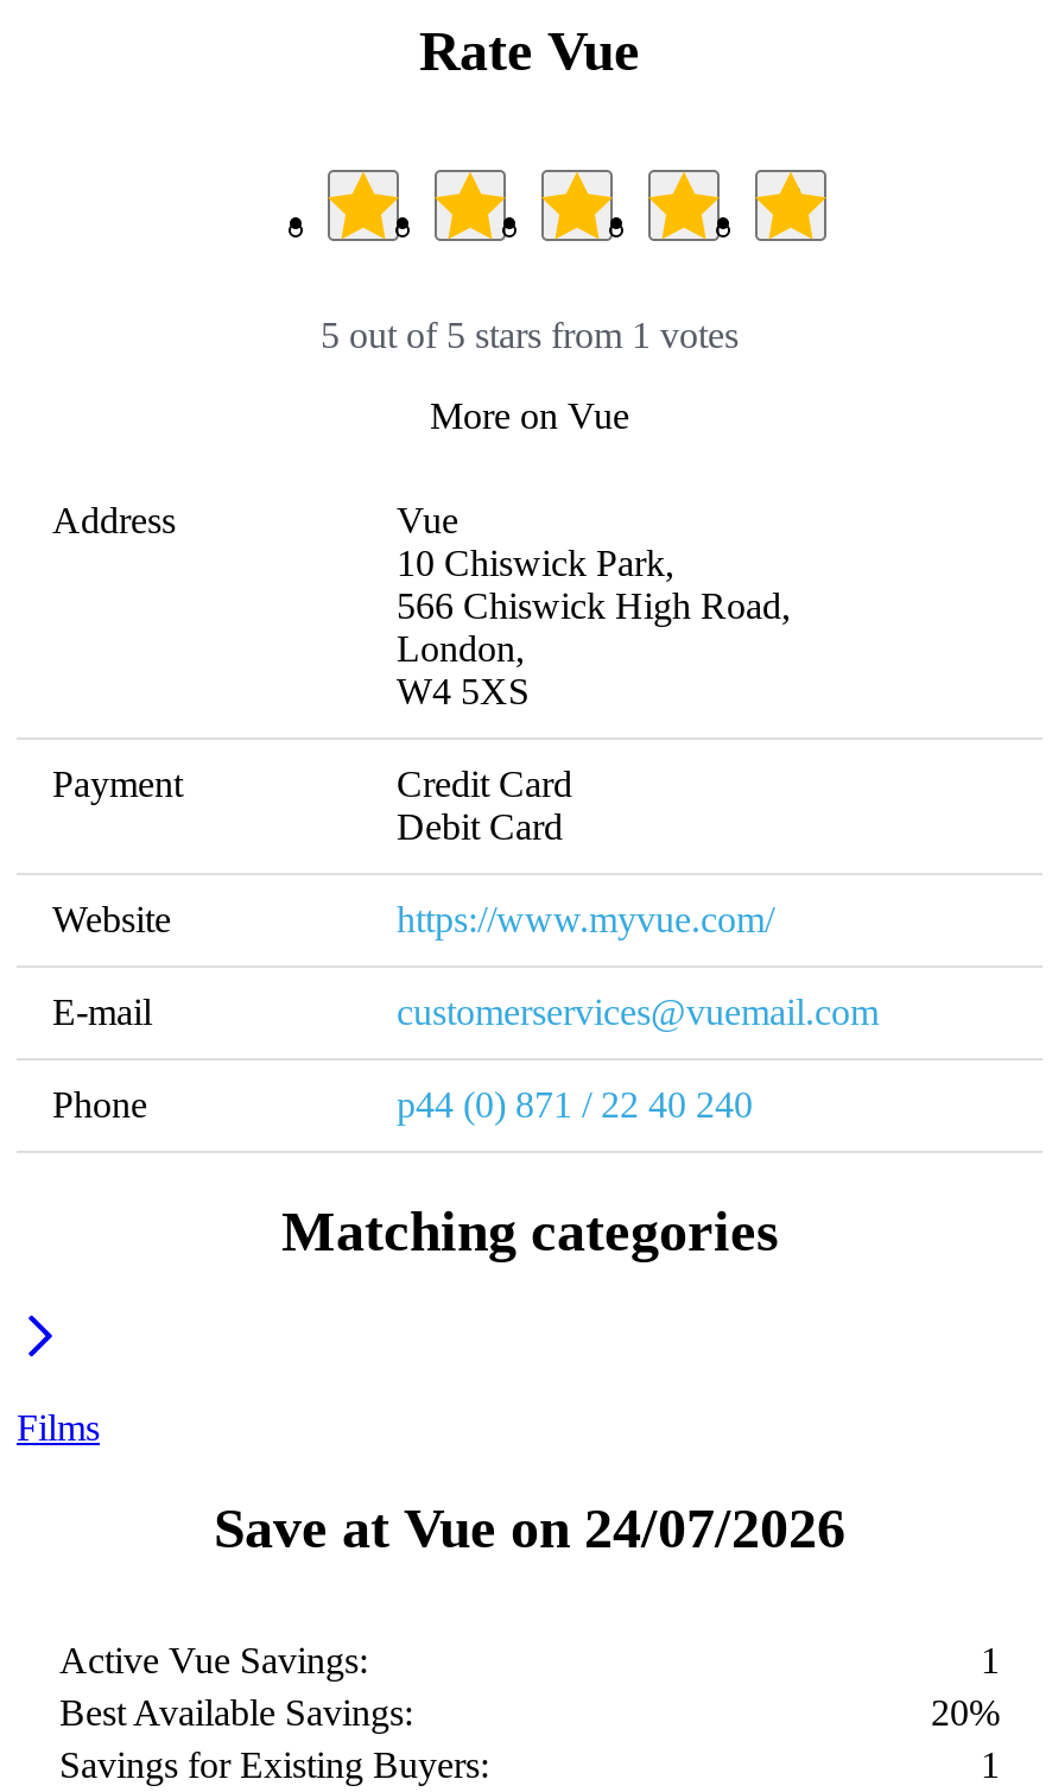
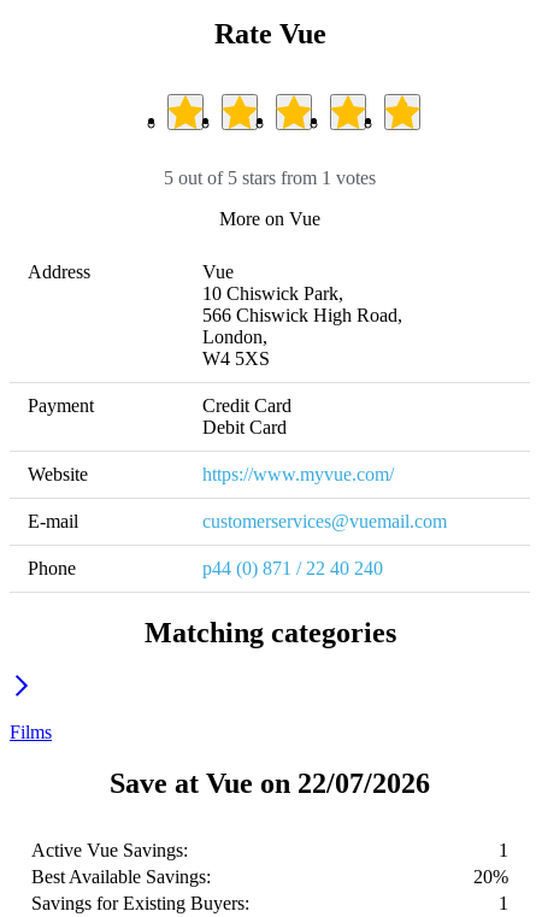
- Save at Vue on 24/07/2026
+ Save at Vue on 22/07/2026
